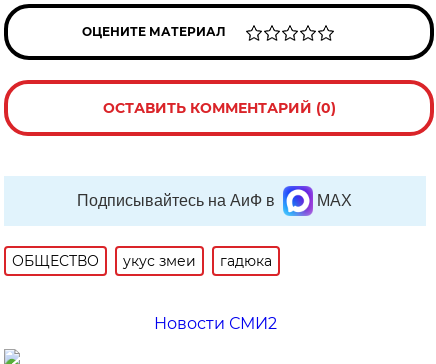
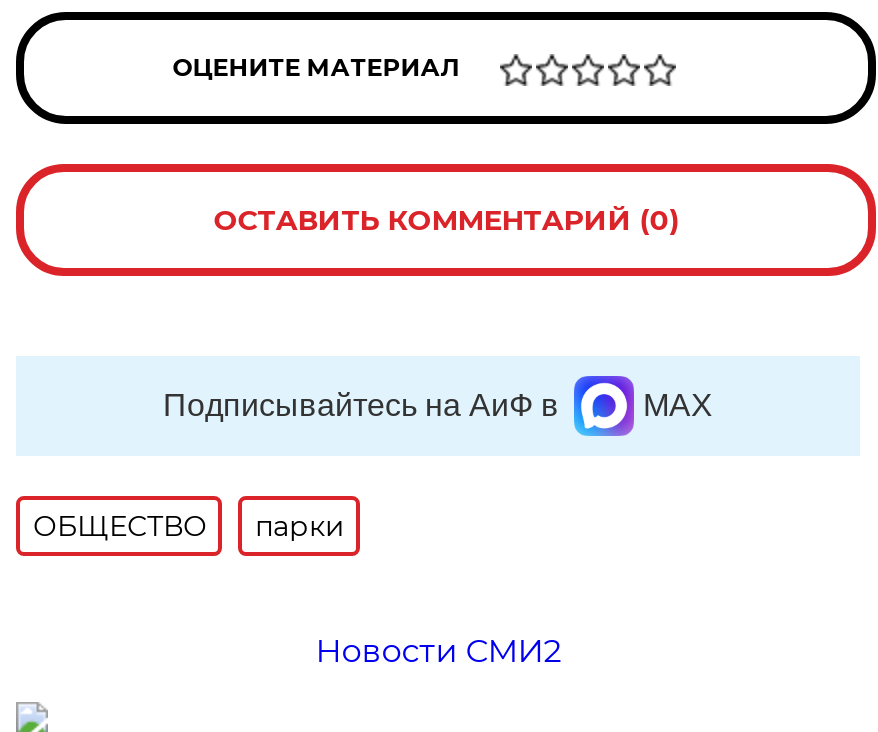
- укус змеи
- гадюка
+ парки
